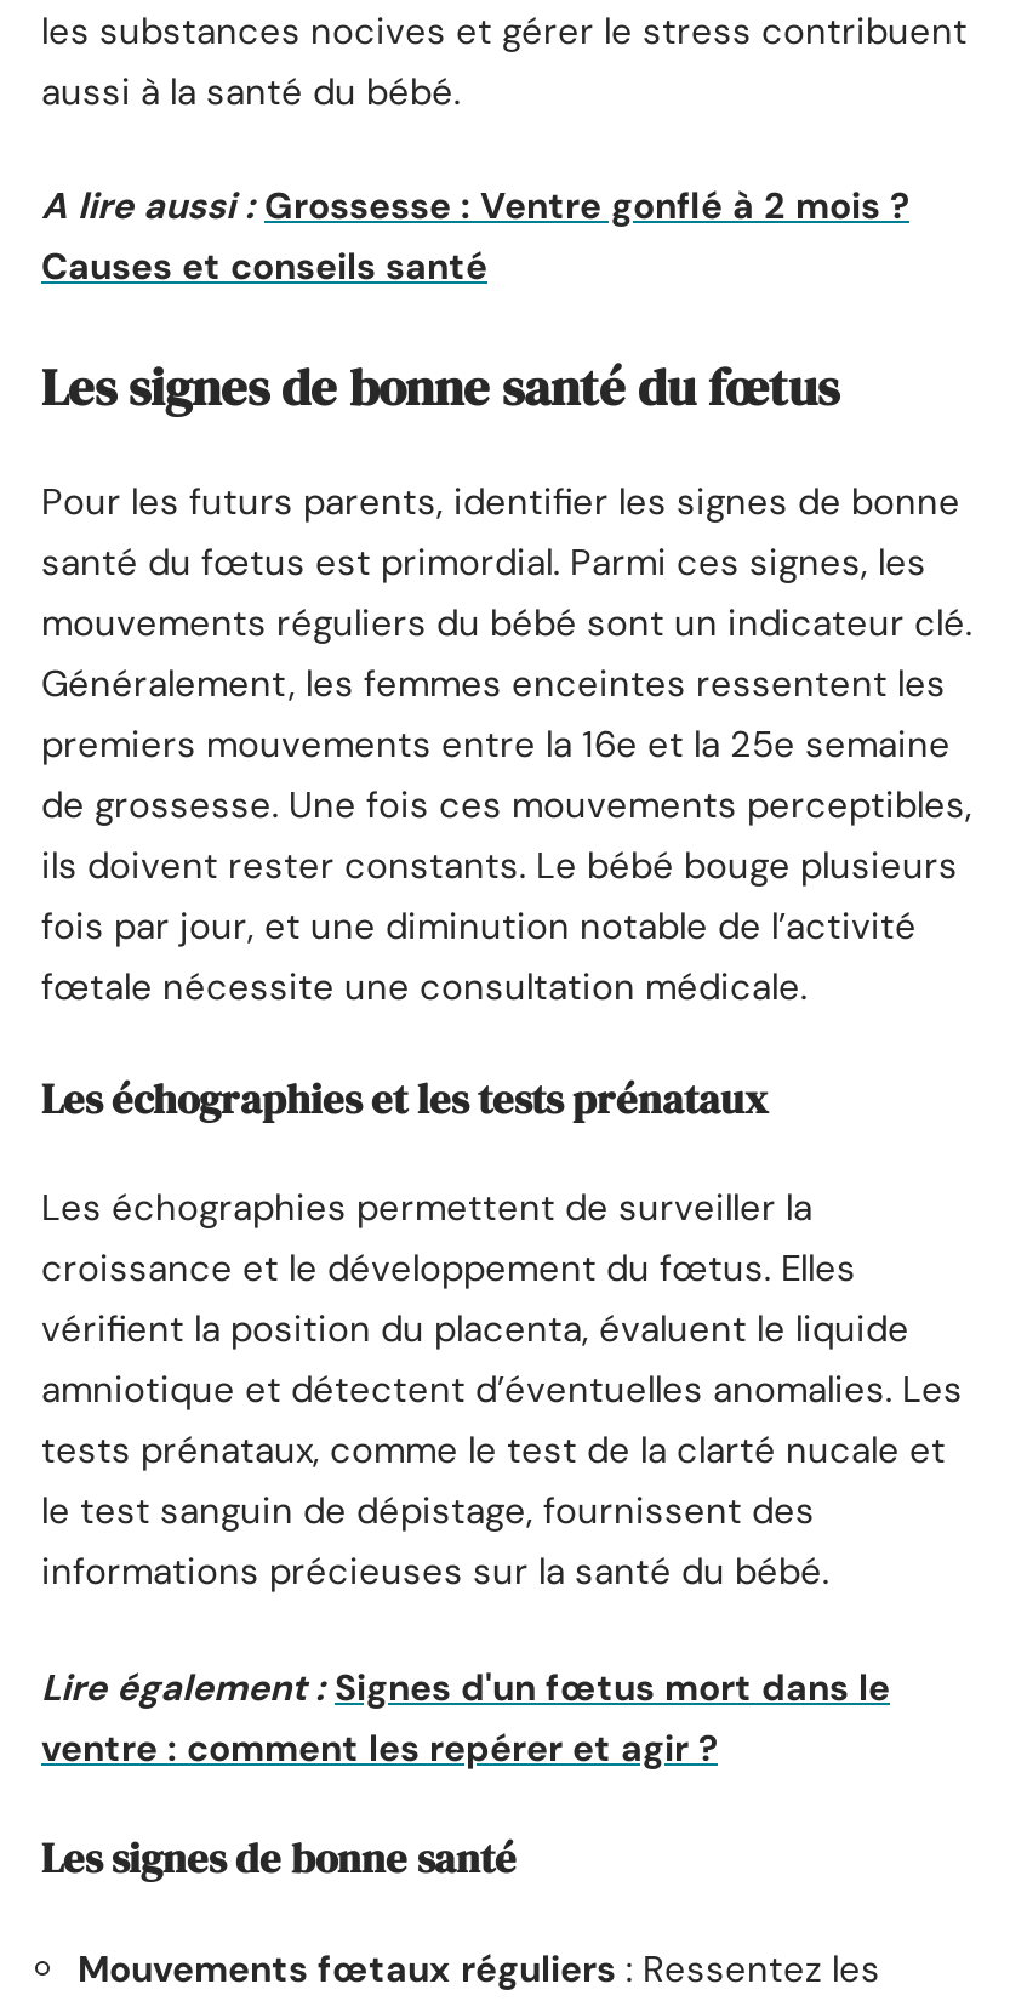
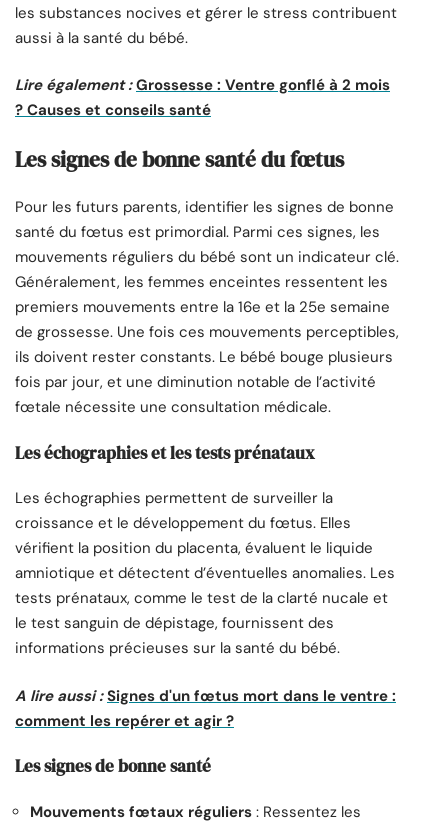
- A lire aussi : Grossesse : Ventre gonflé à 2 mois ?
- Causes et conseils santé
+ Lire également : Grossesse : Ventre gonflé à 2 mois
+ ? Causes et conseils santé

- Lire également : Signes d'un fœtus mort dans le
- ventre : comment les repérer et agir ?
+ A lire aussi : Signes d'un fœtus mort dans le ventre :
+ comment les repérer et agir ?
